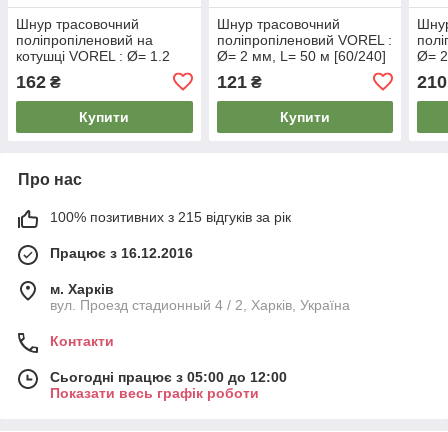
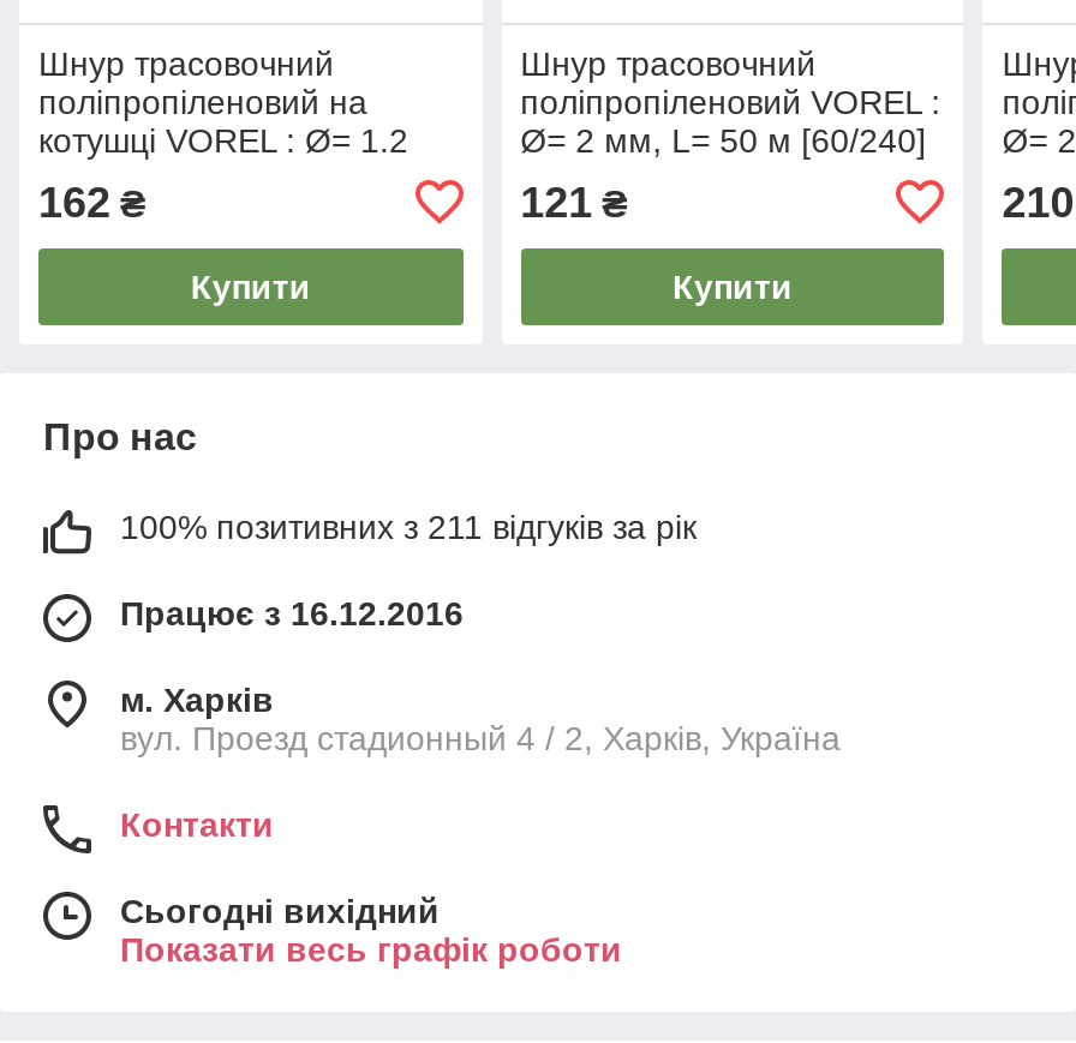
- 100% позитивних з 215 відгуків за рік
+ 100% позитивних з 211 відгуків за рік

- Сьогодні працює з 05:00 до 12:00
+ Сьогодні вихідний
